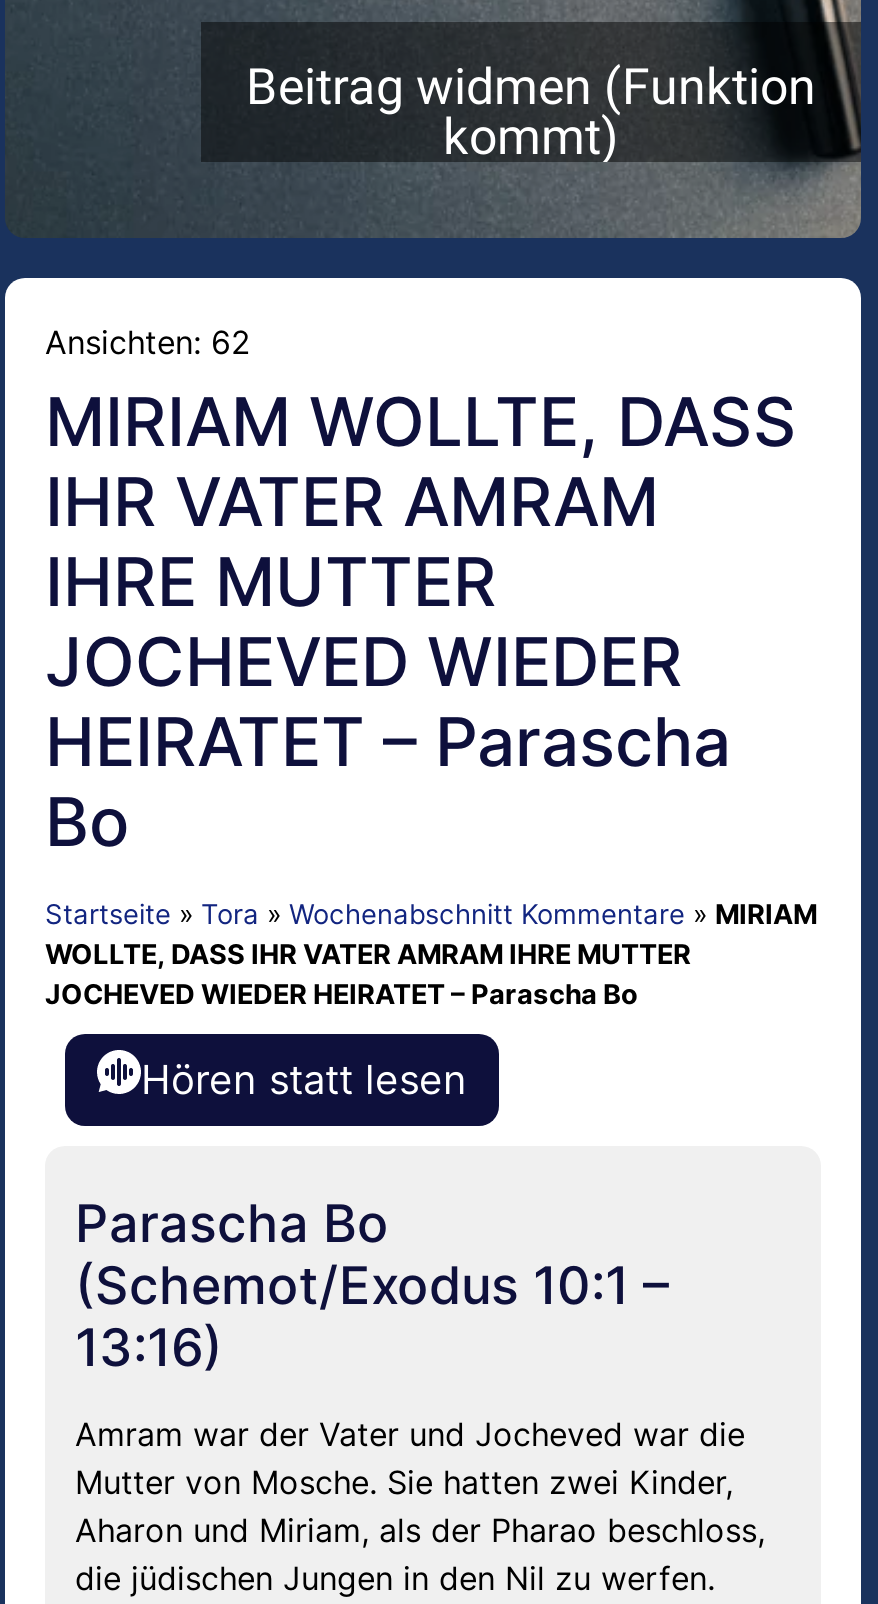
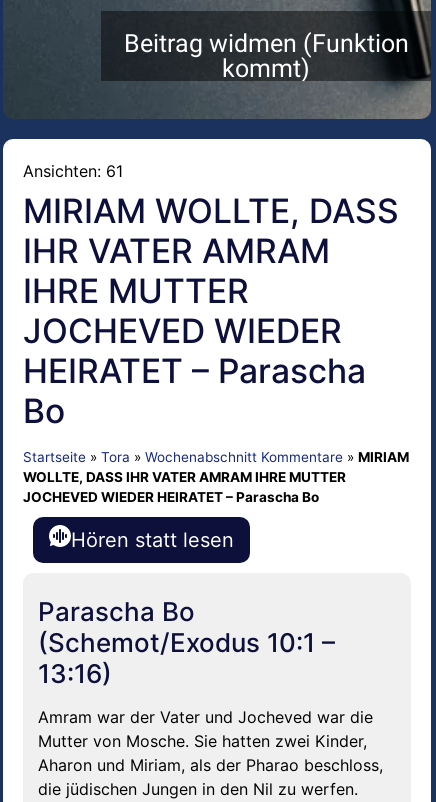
- Ansichten: 62
+ Ansichten: 61
